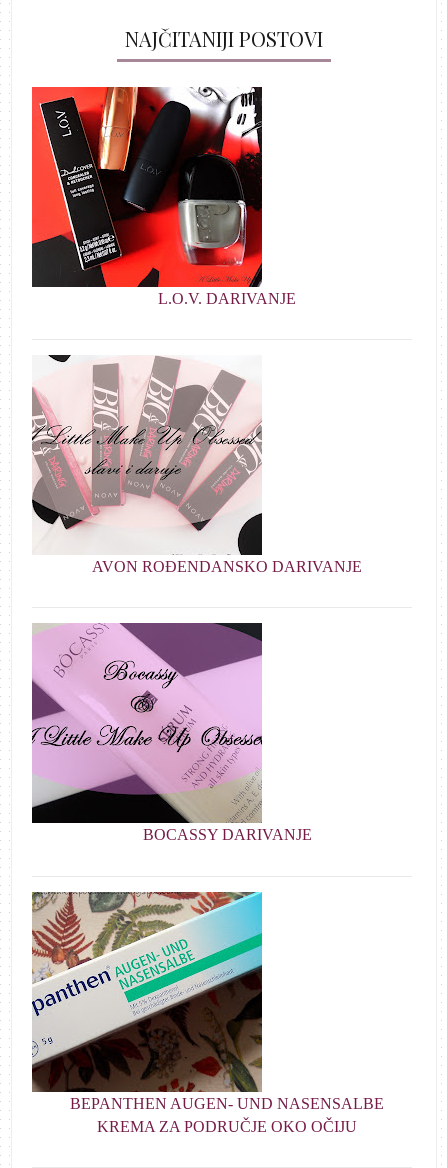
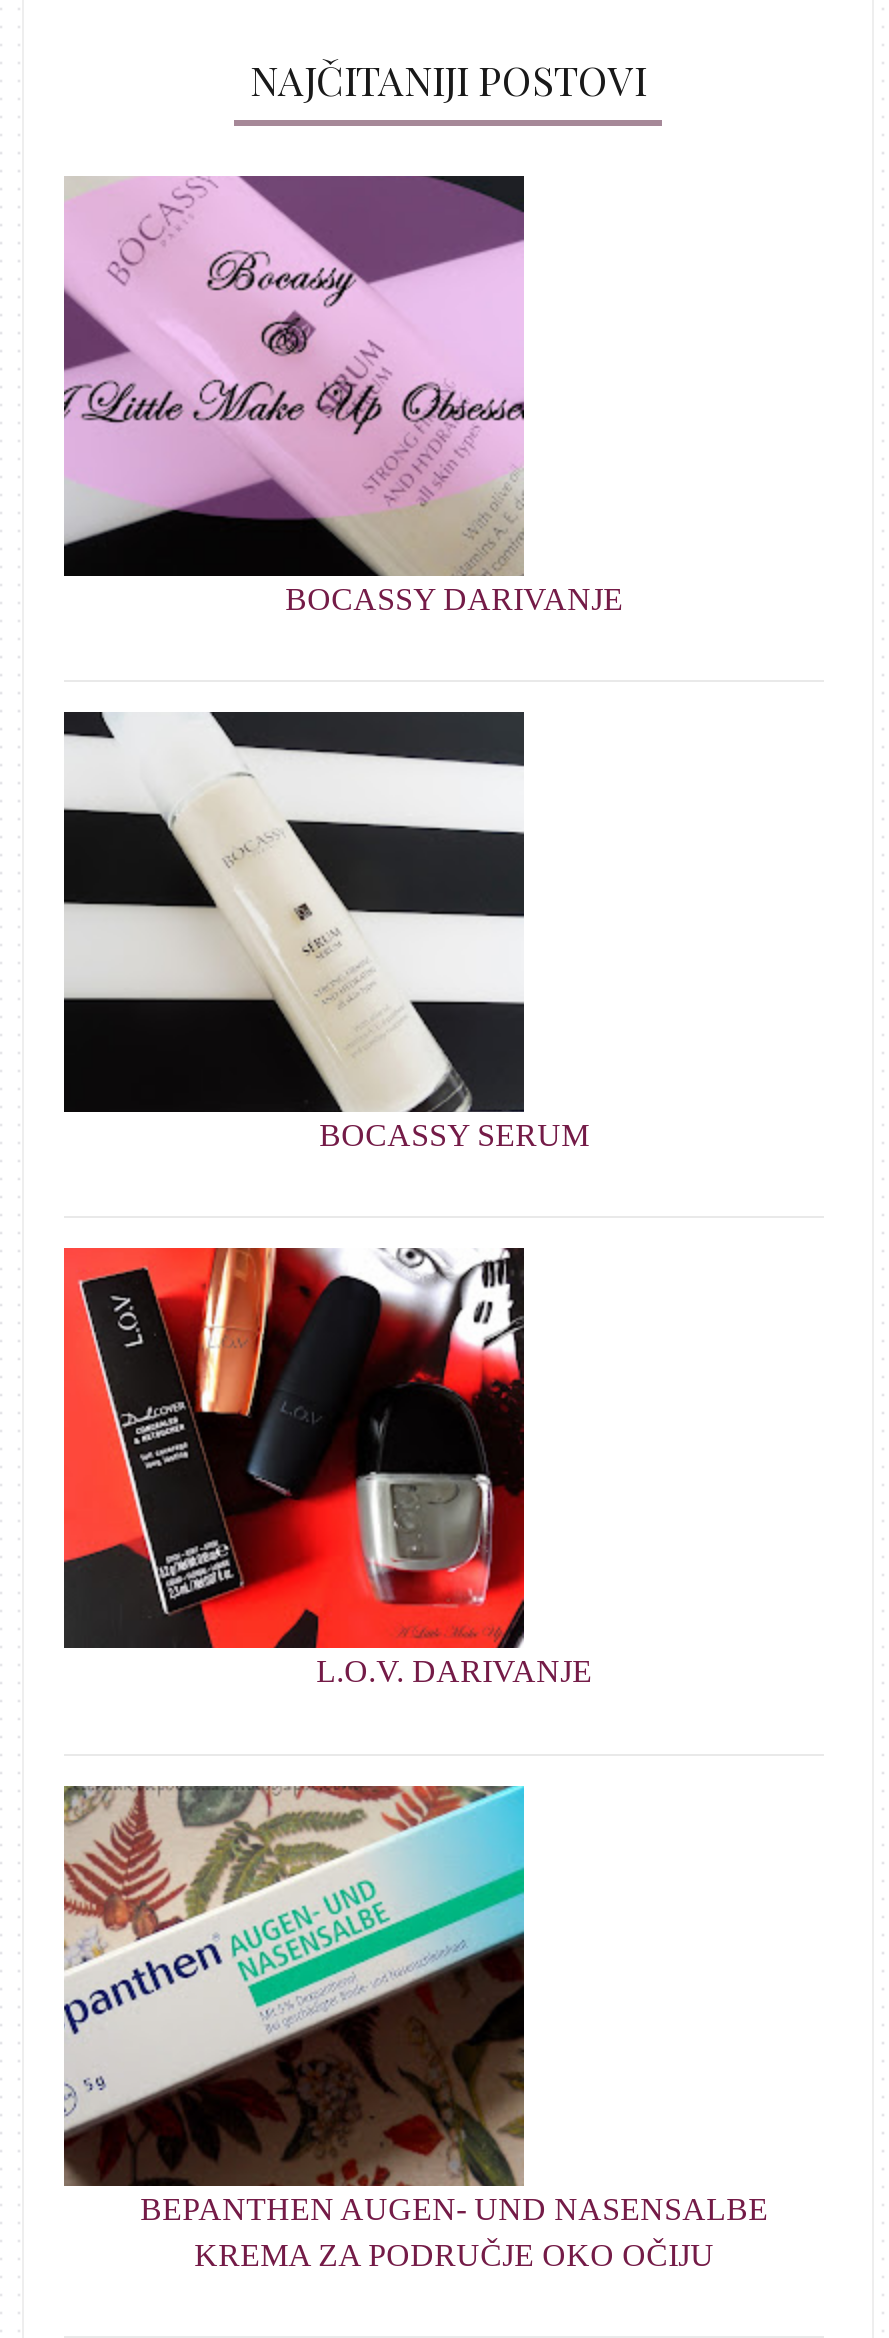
+ BOCASSY SERUM

moved down: [image] | L.O.V. DARIVANJE

- [image]
+ [image]

- AVON ROĐENDANSKO DARIVANJE

moved up: [image] | BOCASSY DARIVANJE
